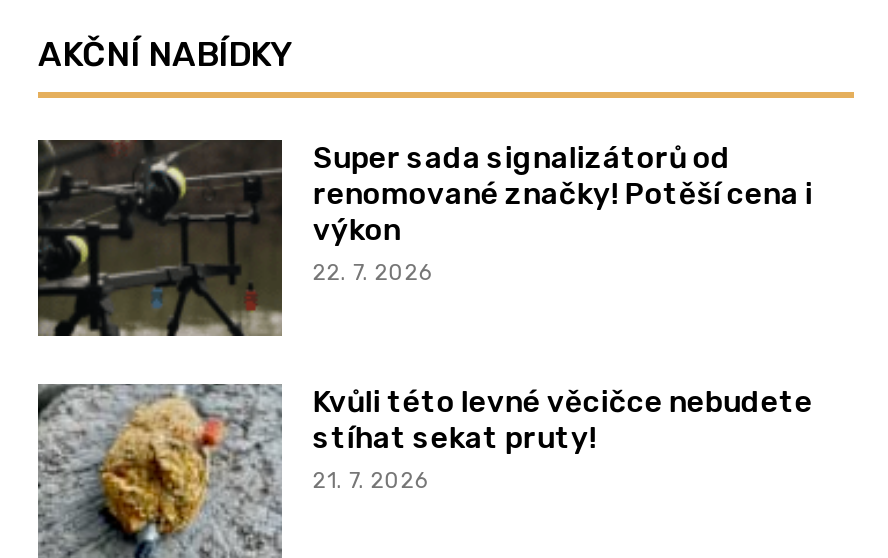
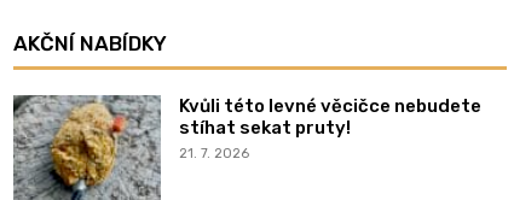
- [image]
- Super sada signalizátorů od
- renomované značky! Potěší cena i
- výkon
- 22. 7. 2026
